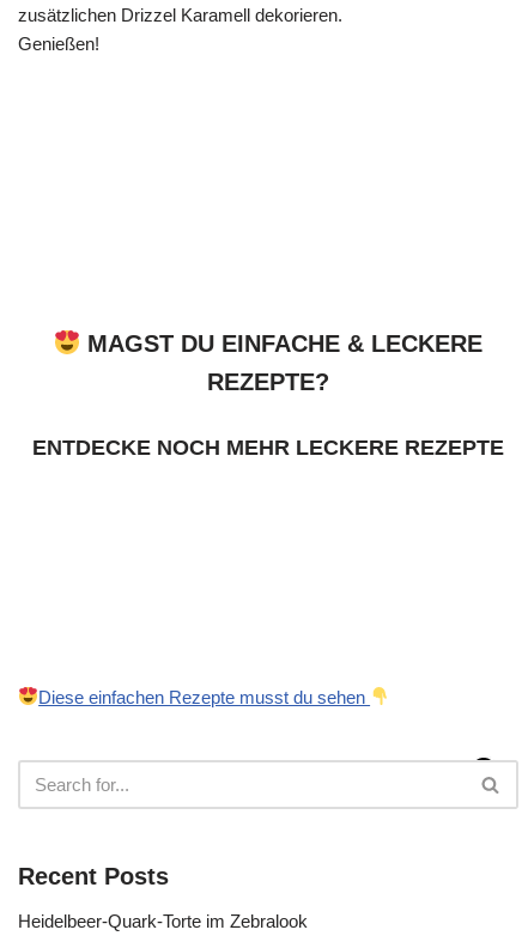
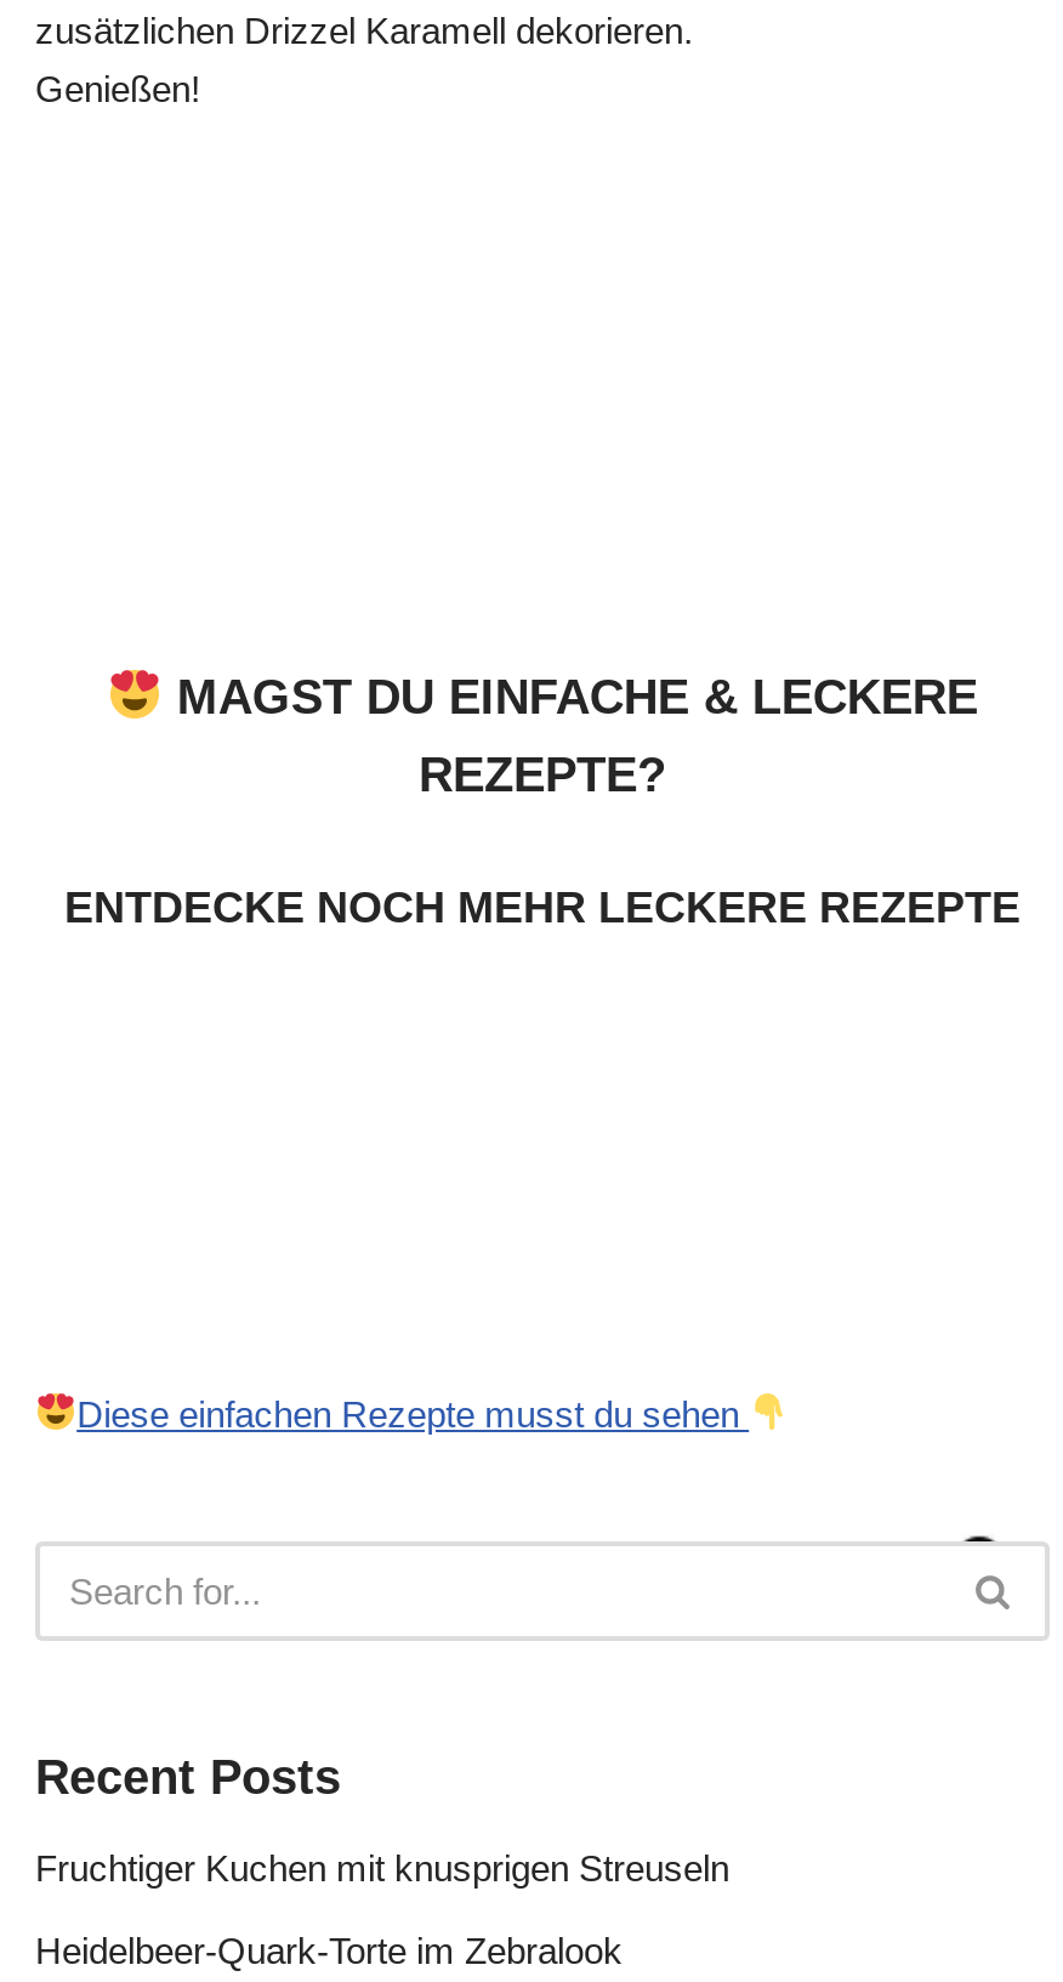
+ Fruchtiger Kuchen mit knusprigen Streuseln
